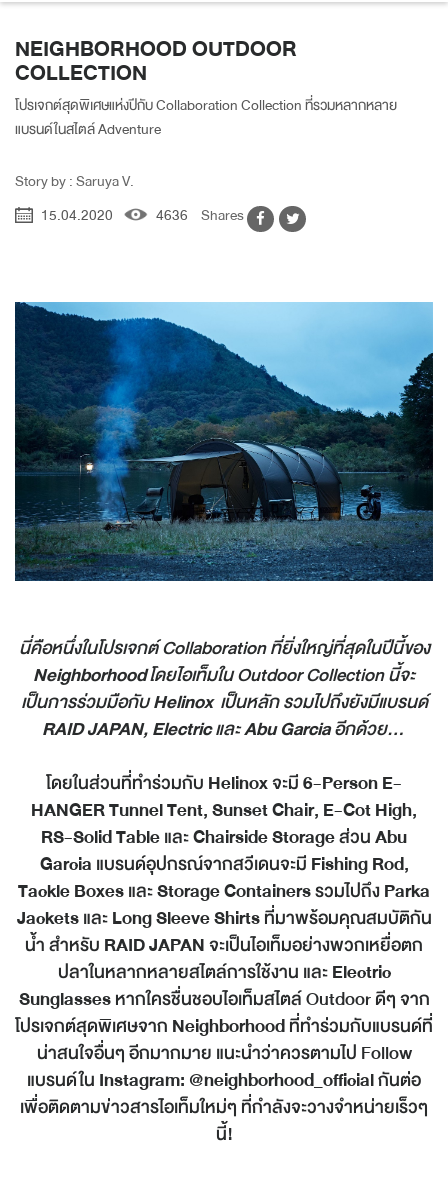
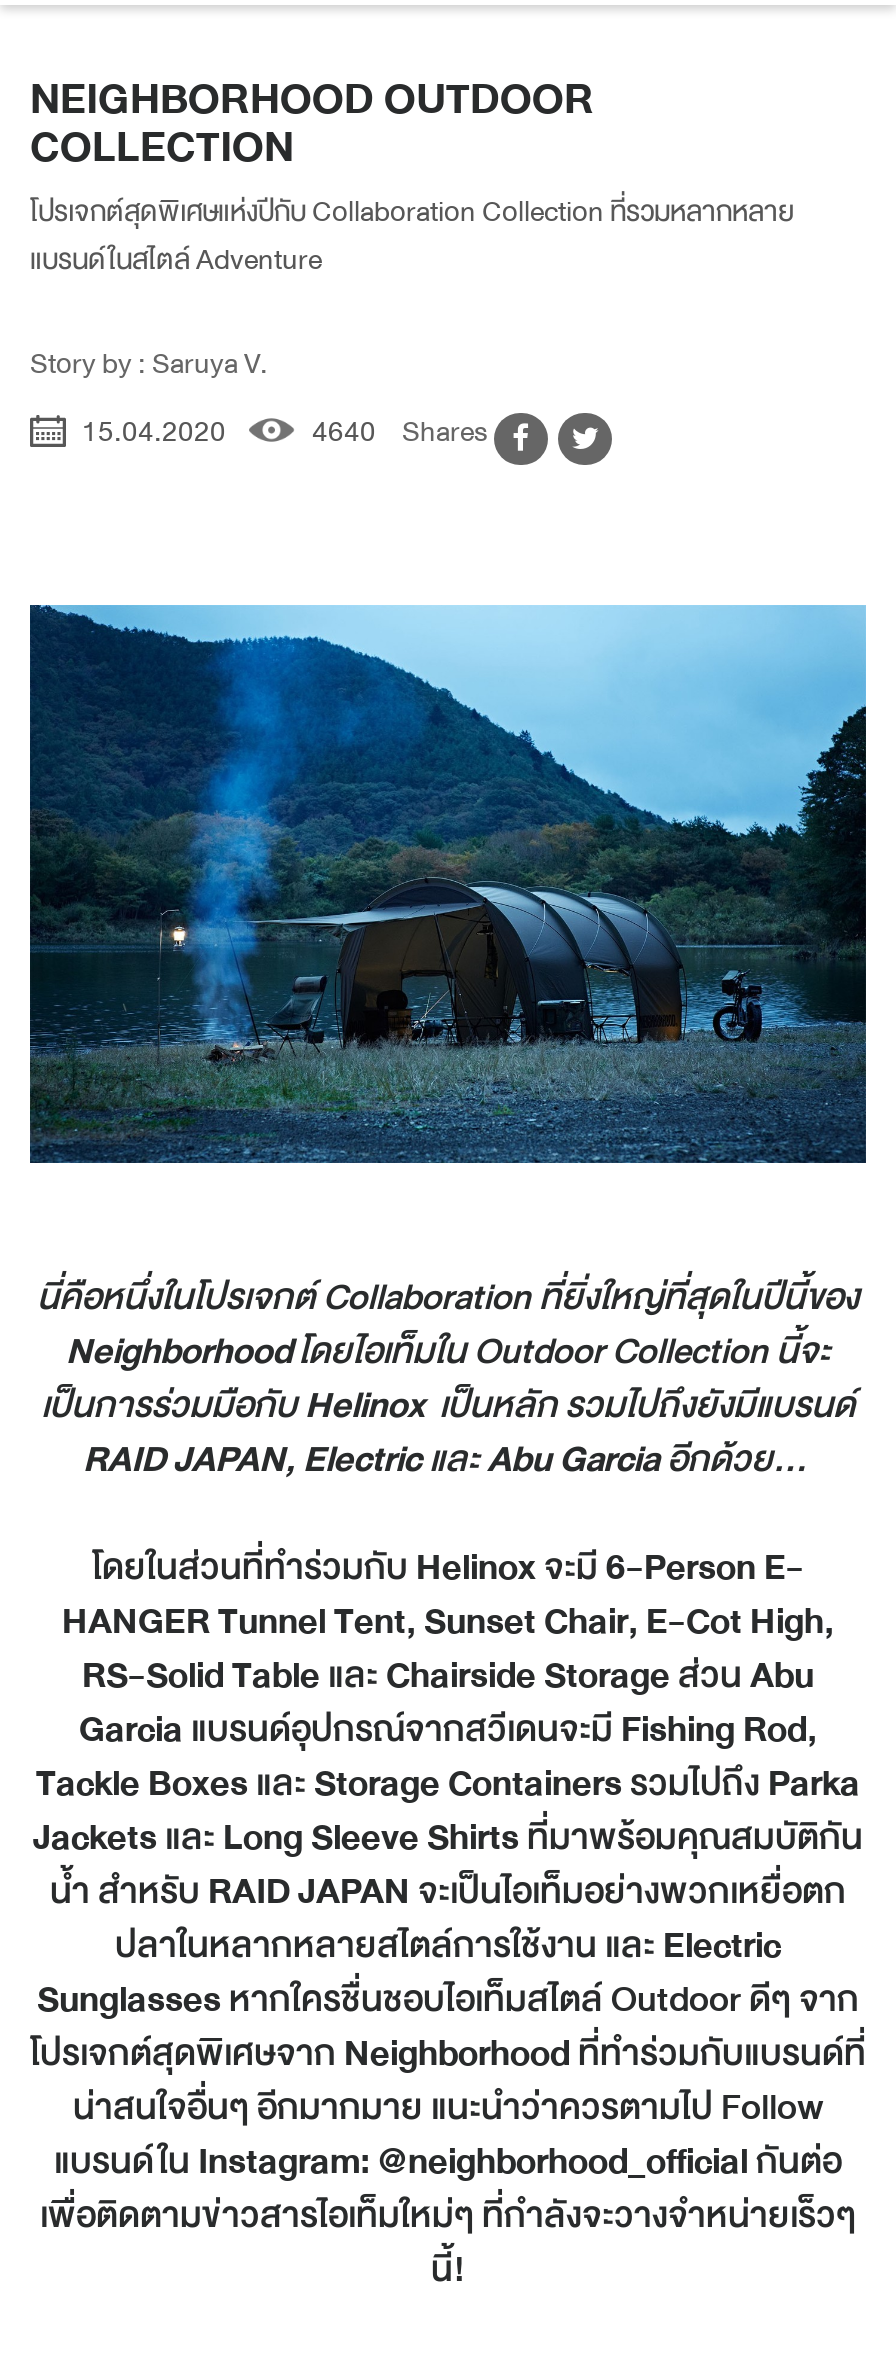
- 15.04.2020 4636 Shares
+ 15.04.2020 4640 Shares
